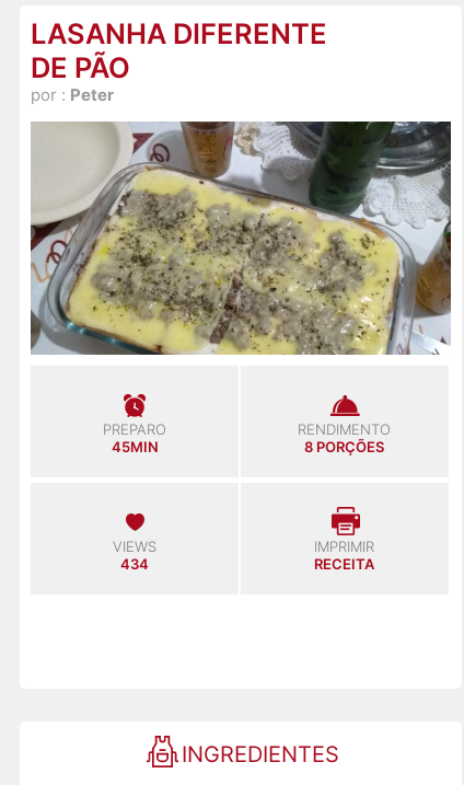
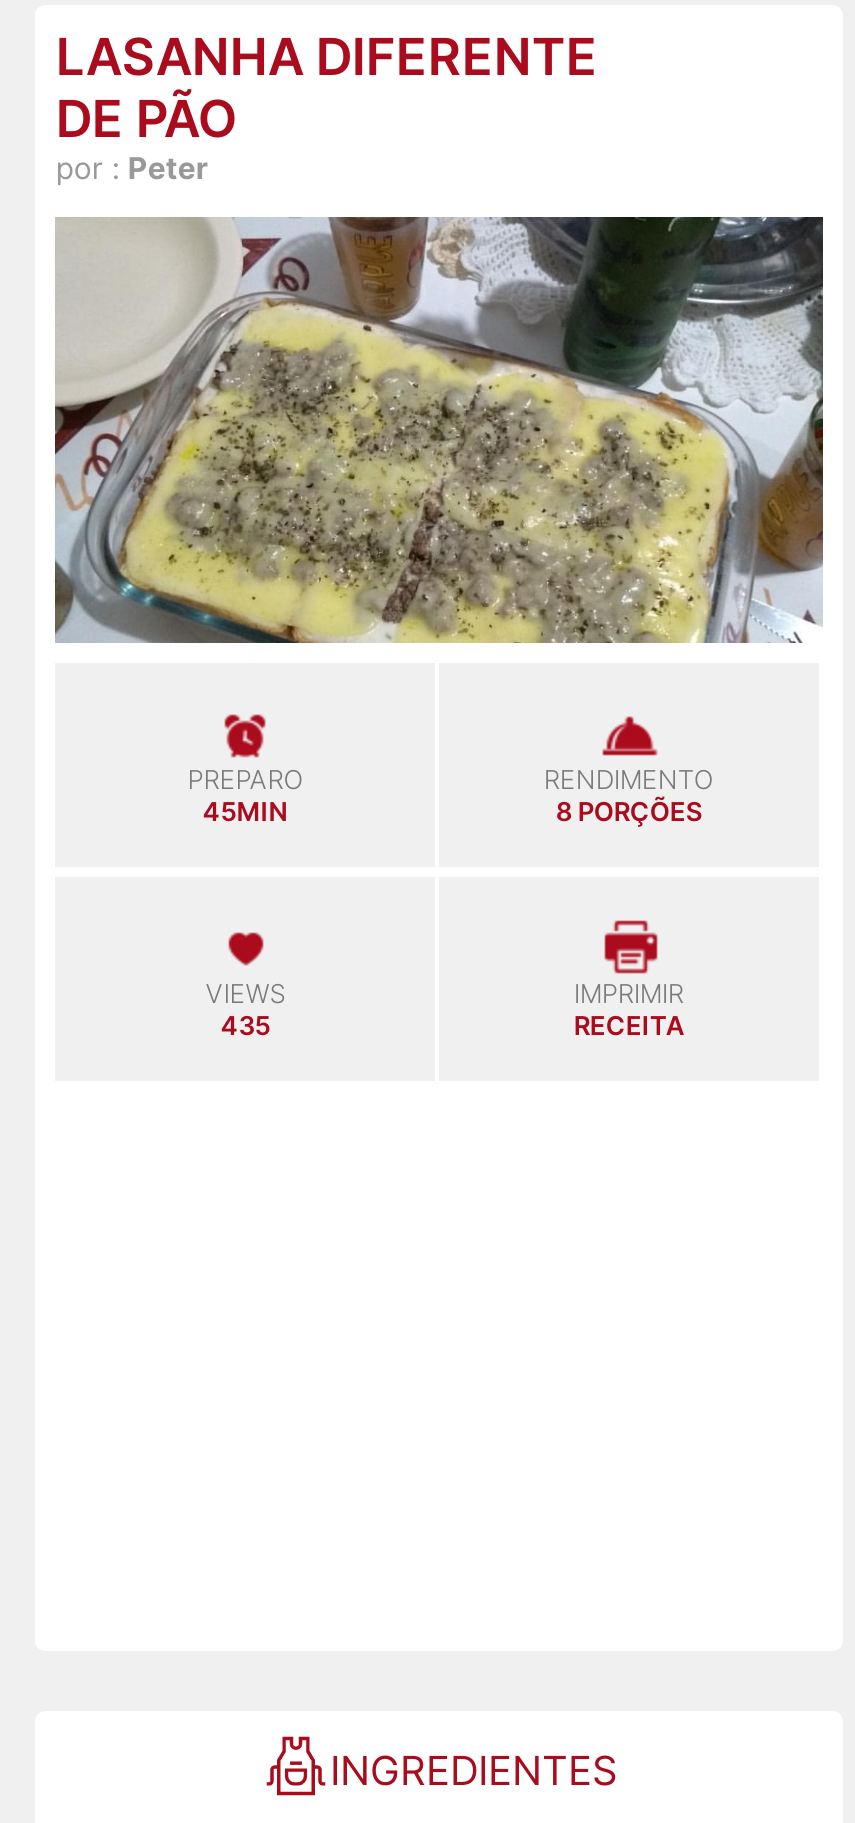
- 434
+ 435
